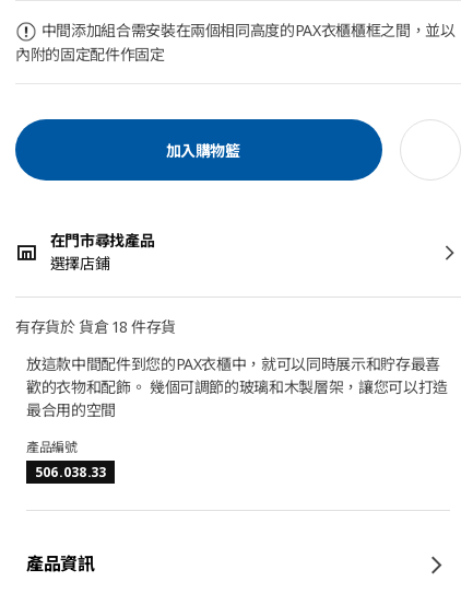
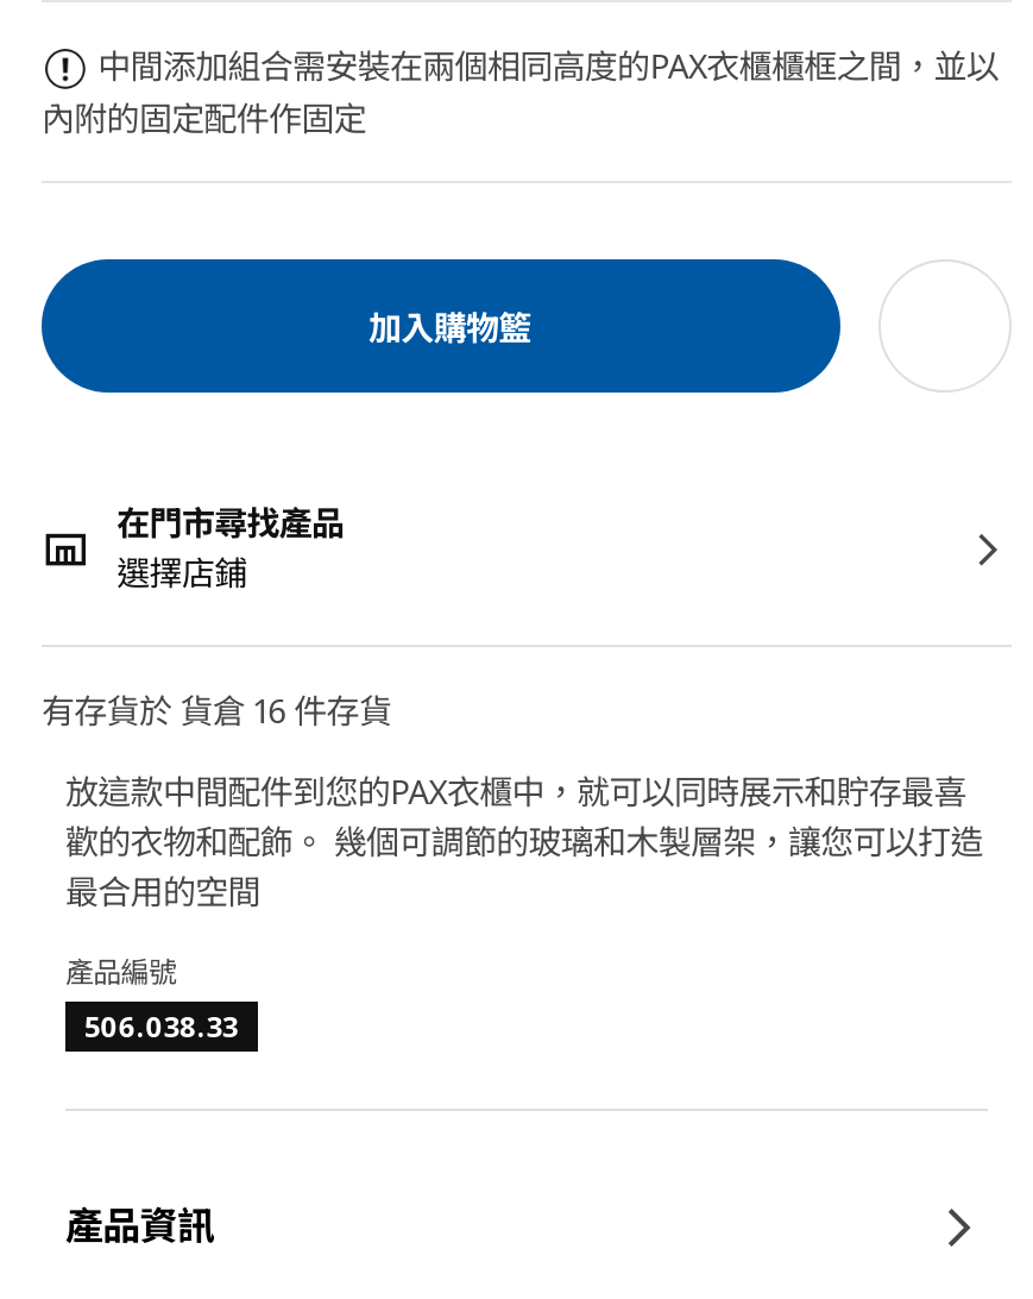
- 有存貨於 貨倉 18 件存貨
+ 有存貨於 貨倉 16 件存貨
